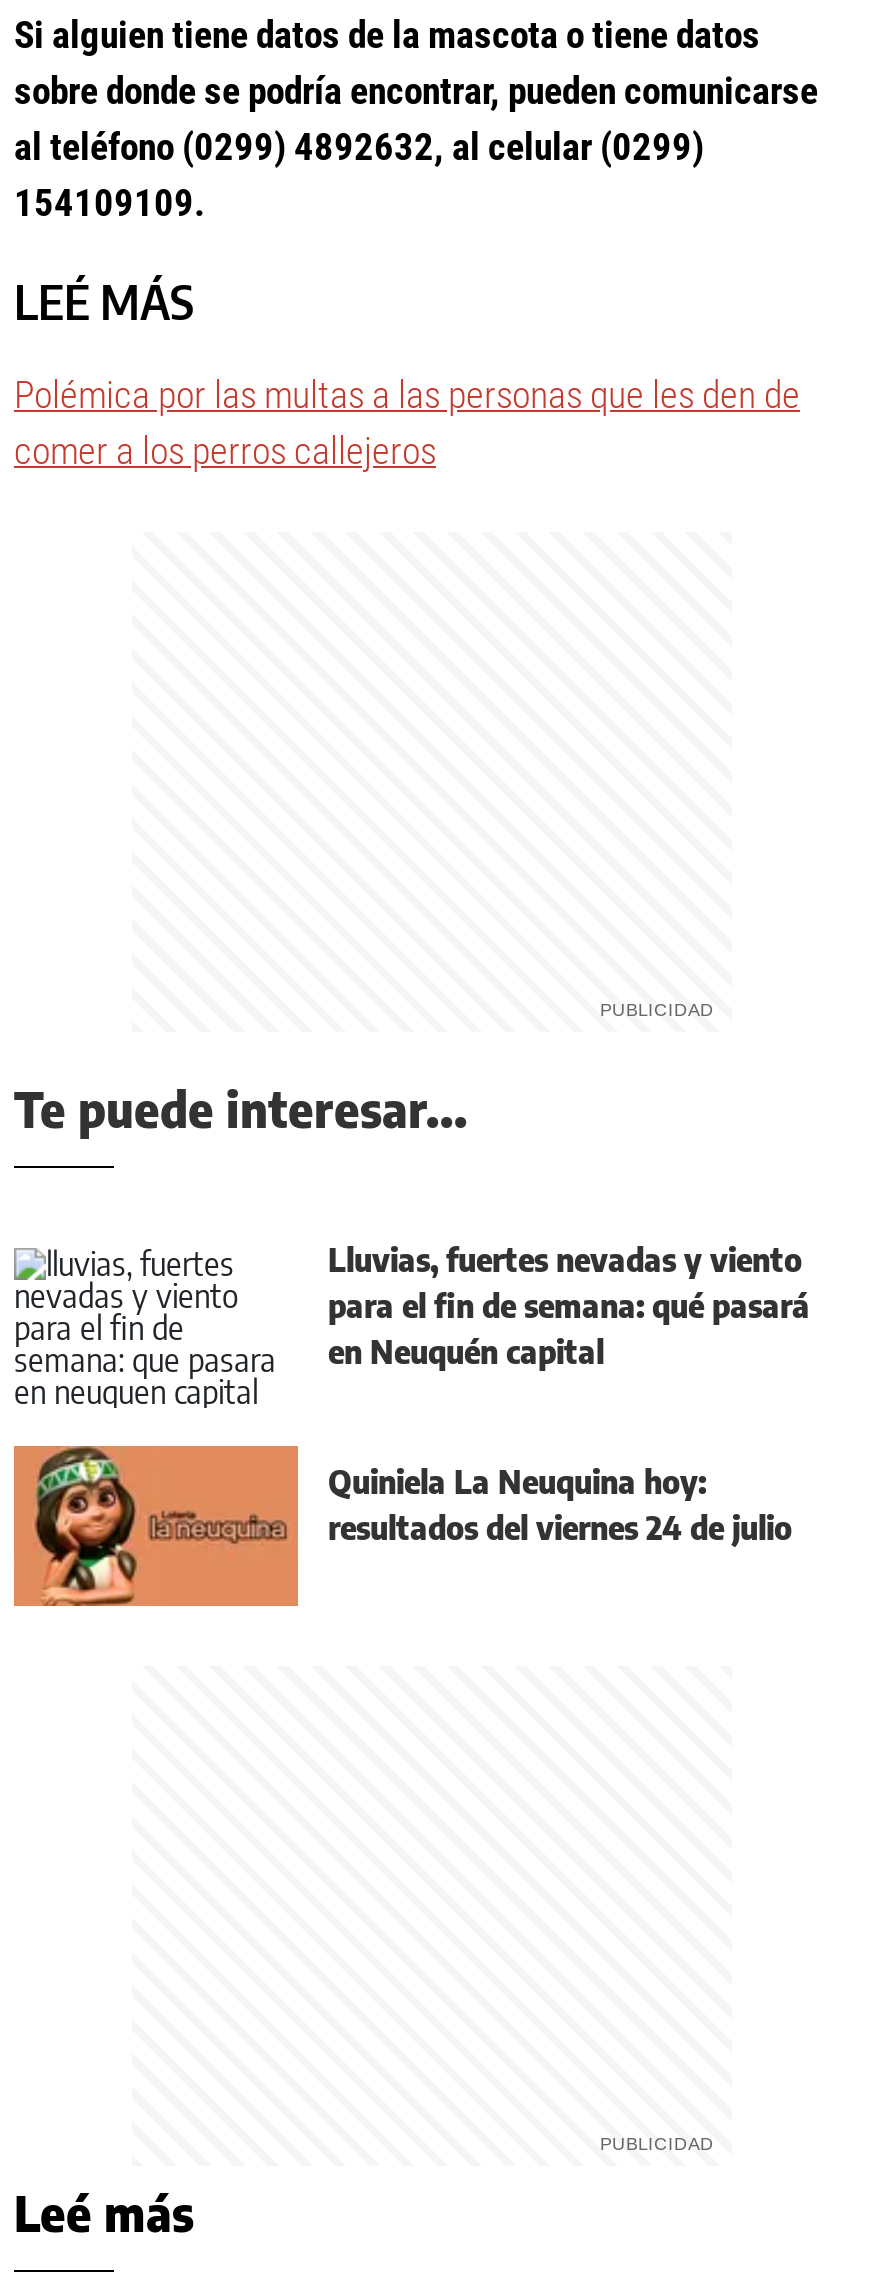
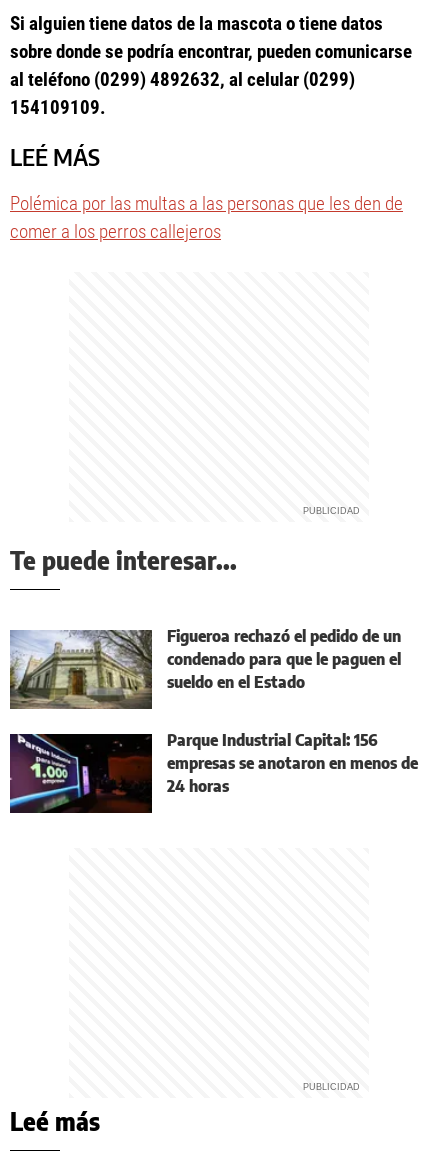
- [image]
- Lluvias, fuertes nevadas y viento
- para el fin de semana: qué pasará
- en Neuquén capital
+ [image]
+ Figueroa rechazó el pedido de un
+ condenado para que le paguen el
+ sueldo en el Estado

- [image]
- Quiniela La Neuquina hoy:
- resultados del viernes 24 de julio
+ [image]
+ Parque Industrial Capital: 156
+ empresas se anotaron en menos de
+ 24 horas
